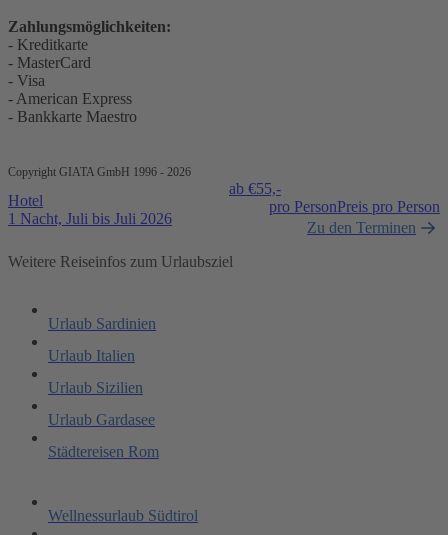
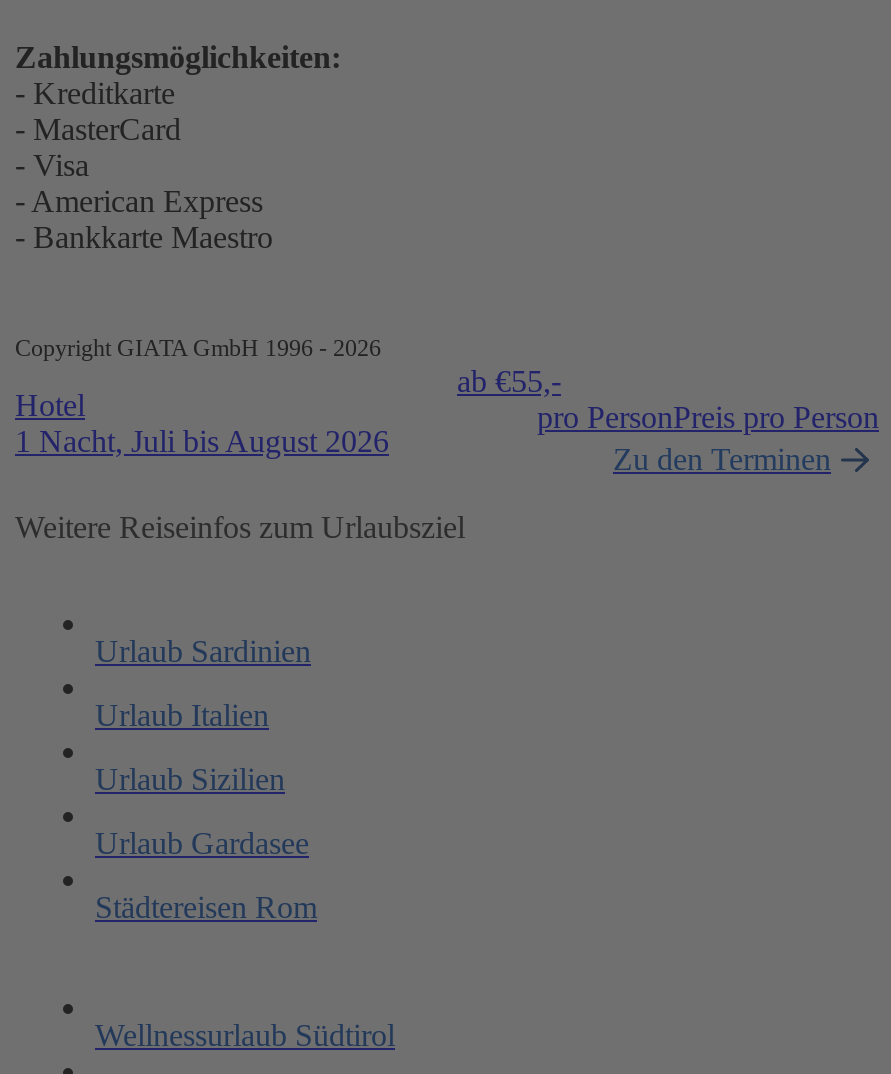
- 1 Nacht, Juli bis Juli 2026
+ 1 Nacht, Juli bis August 2026
